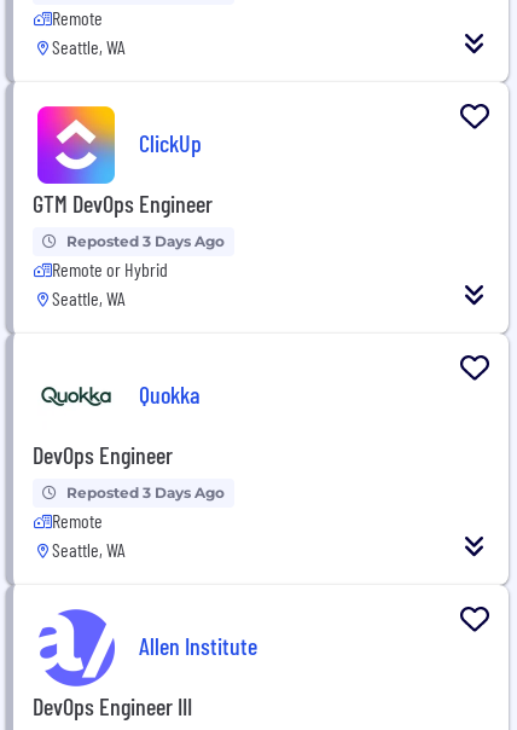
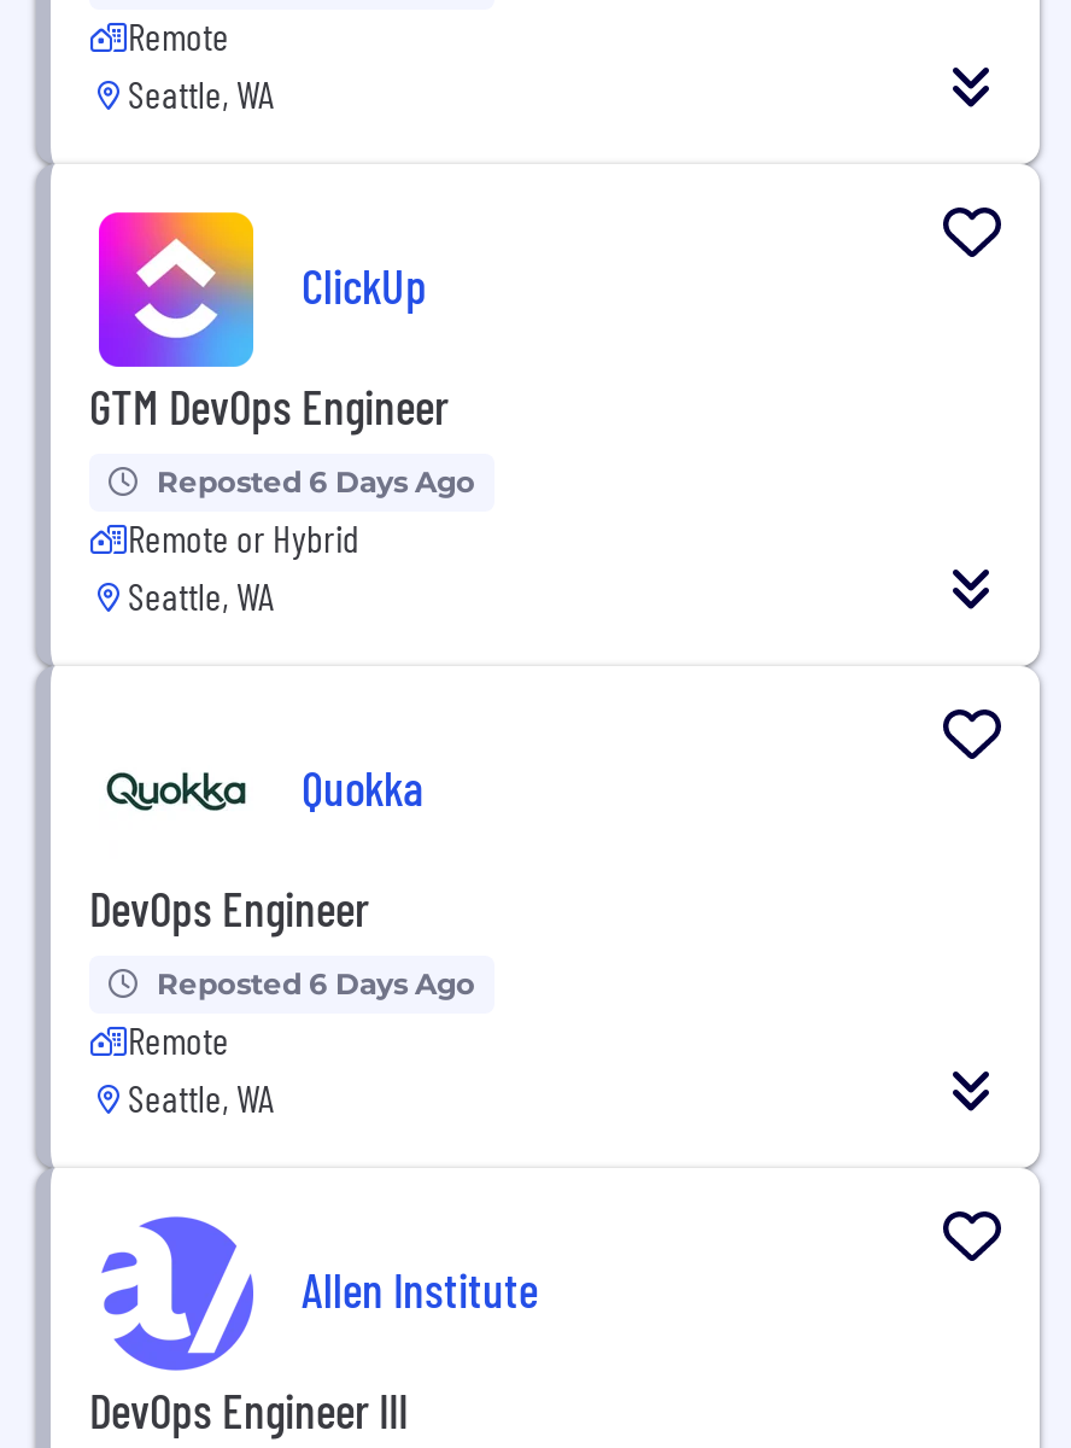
- Reposted 3 Days Ago
+ Reposted 6 Days Ago

- Reposted 3 Days Ago
+ Reposted 6 Days Ago
